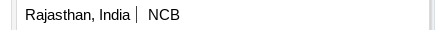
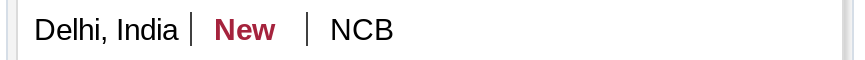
- Rajasthan, India
+ Delhi, India
+ New
